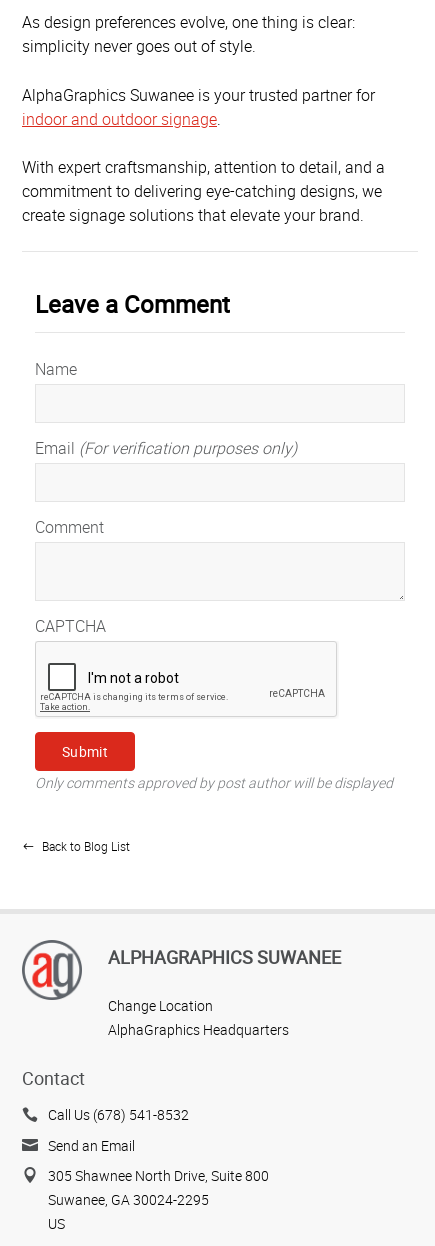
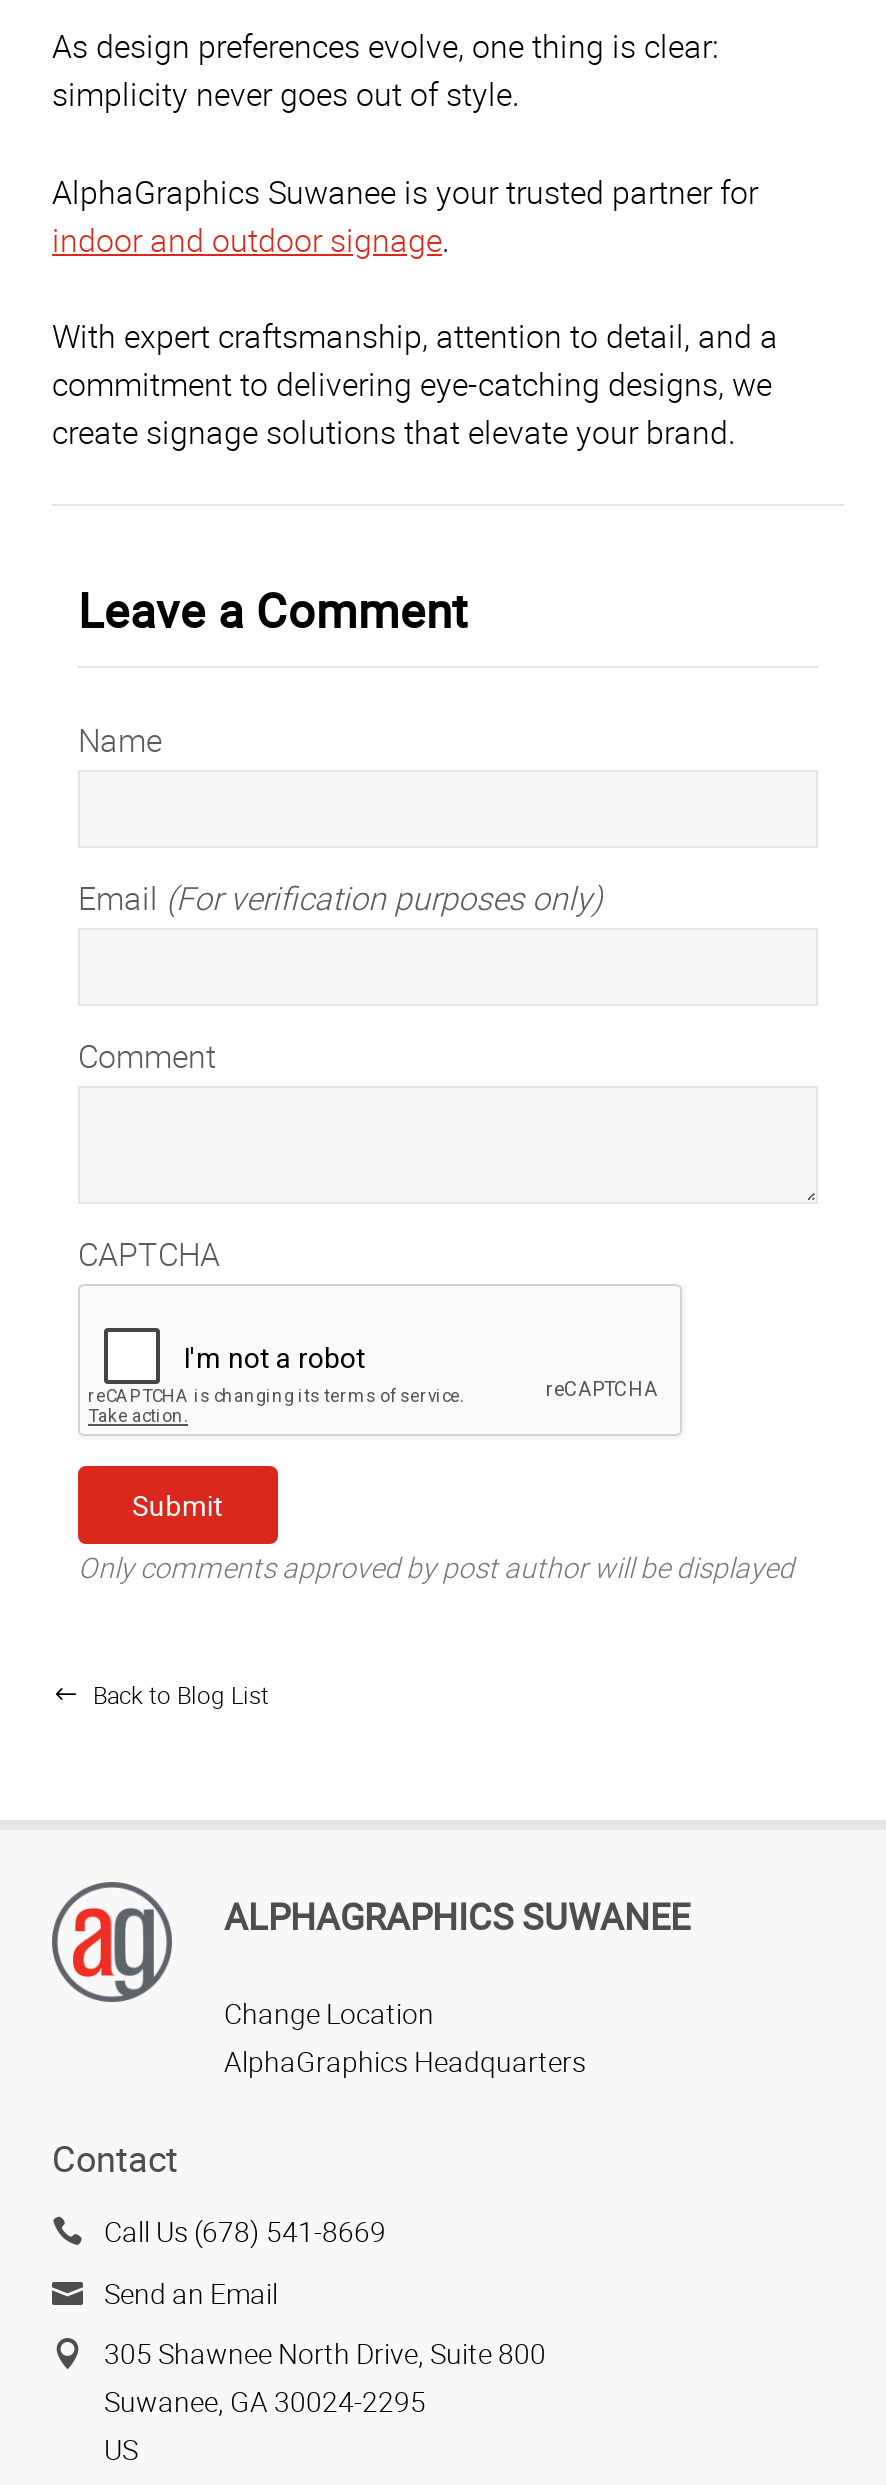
- Call Us (678) 541-8532
+ Call Us (678) 541-8669
